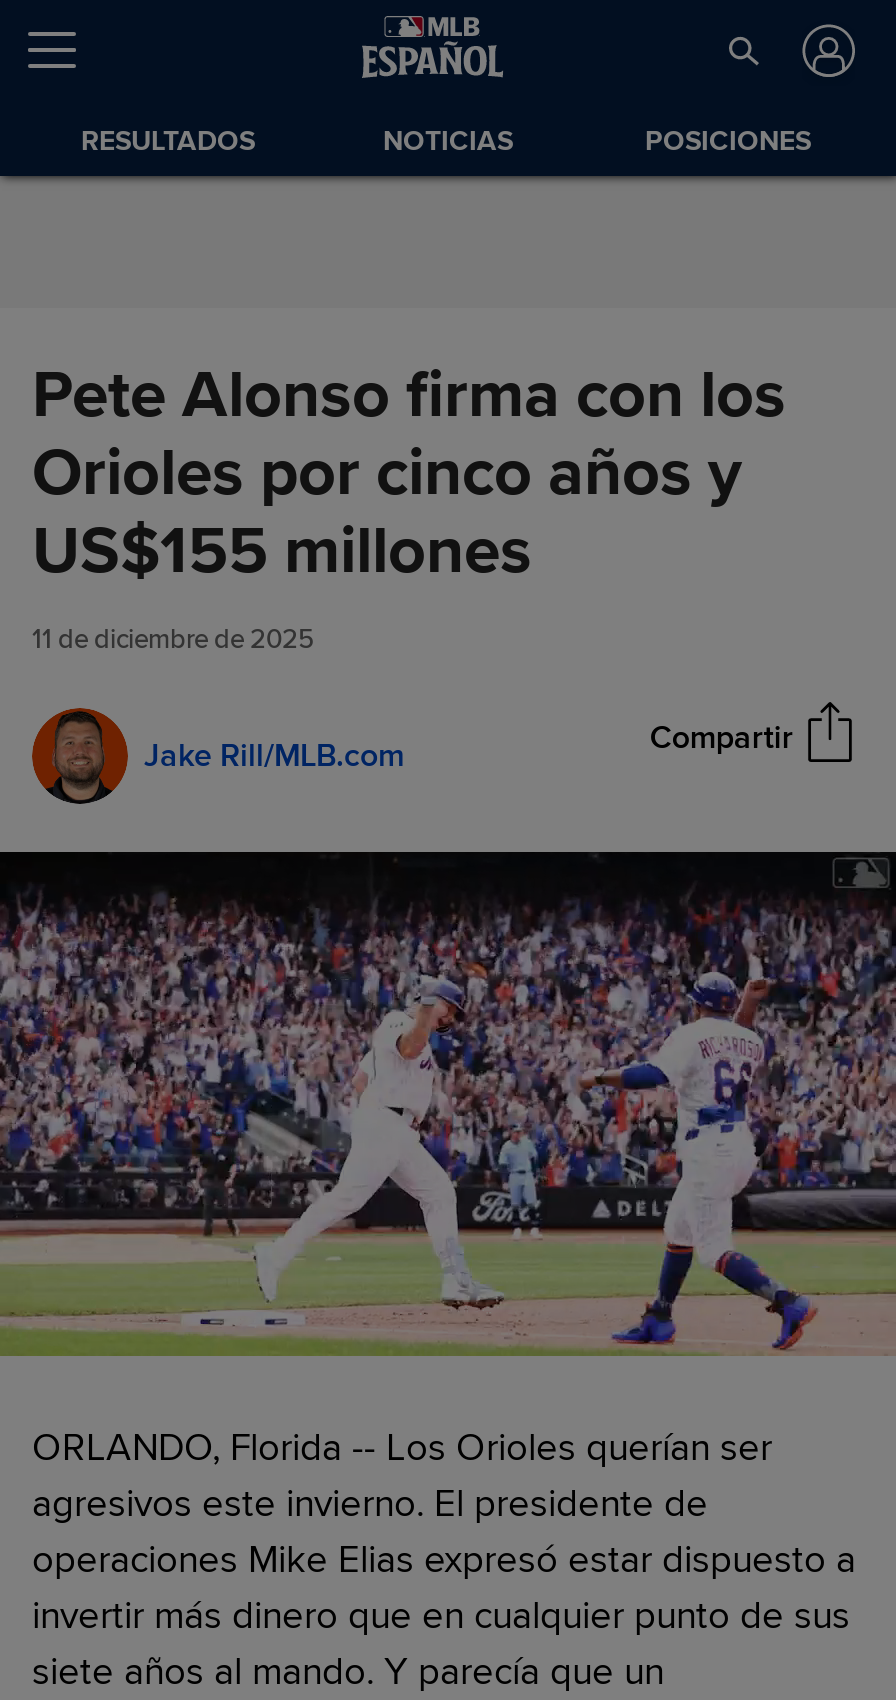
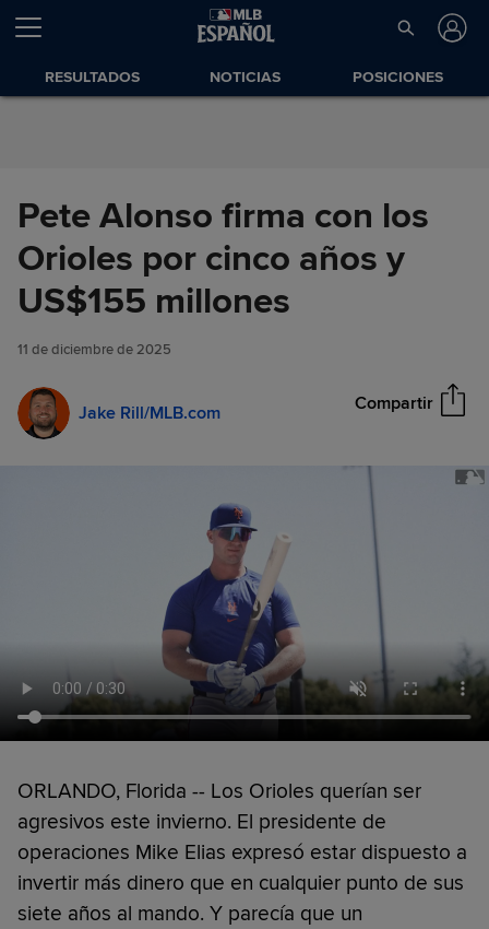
- [image]
+ [image]
